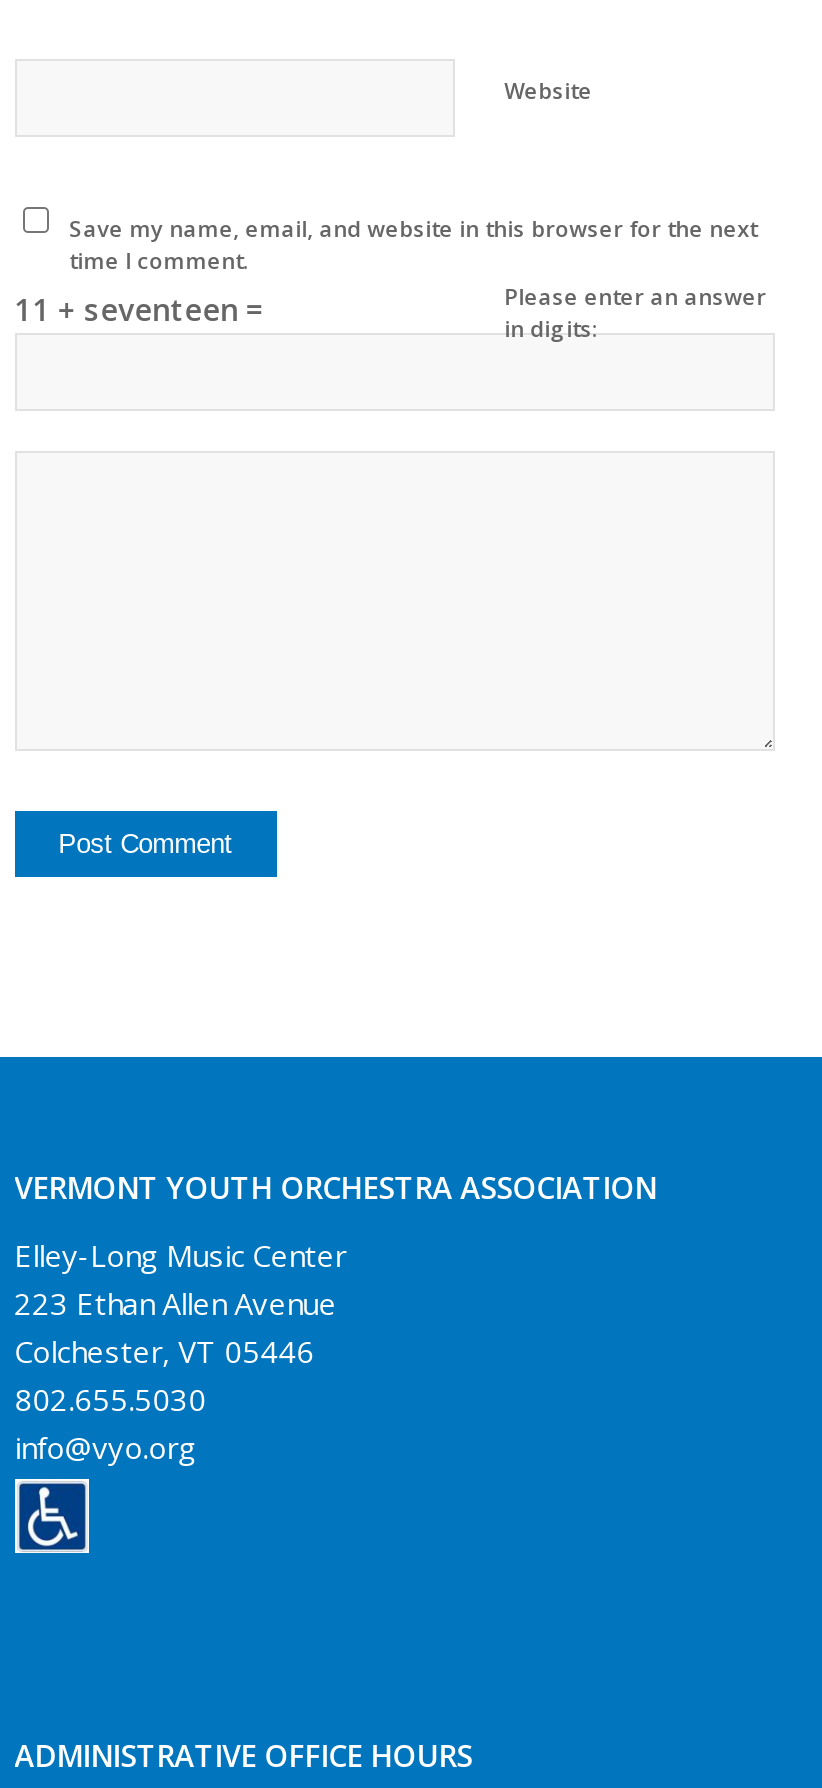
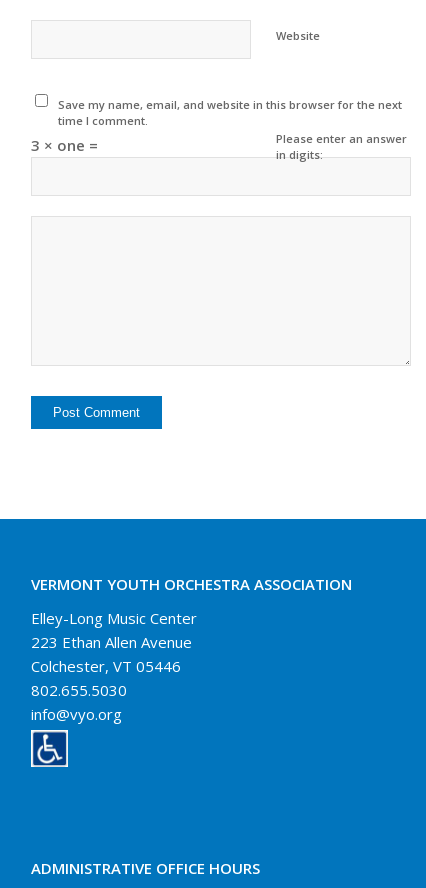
- 11 + seventeen =
+ 3 × one =
